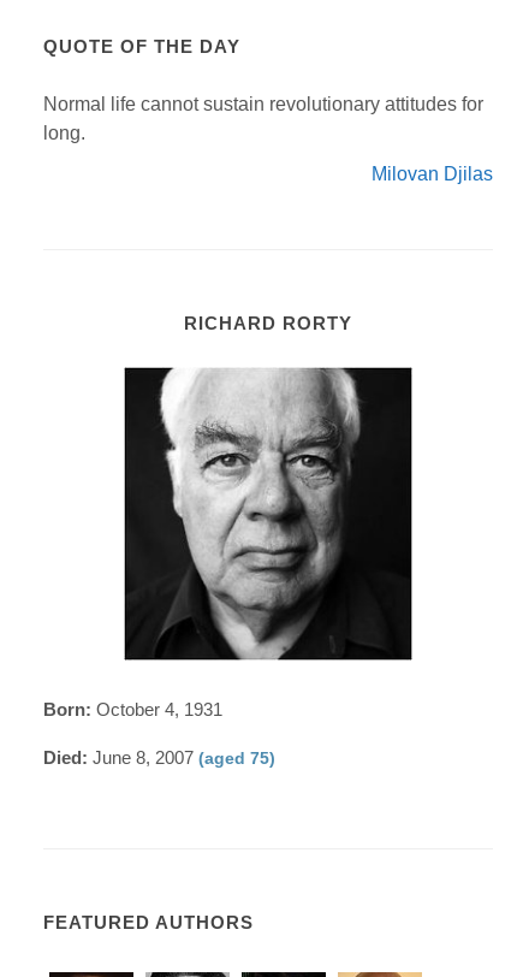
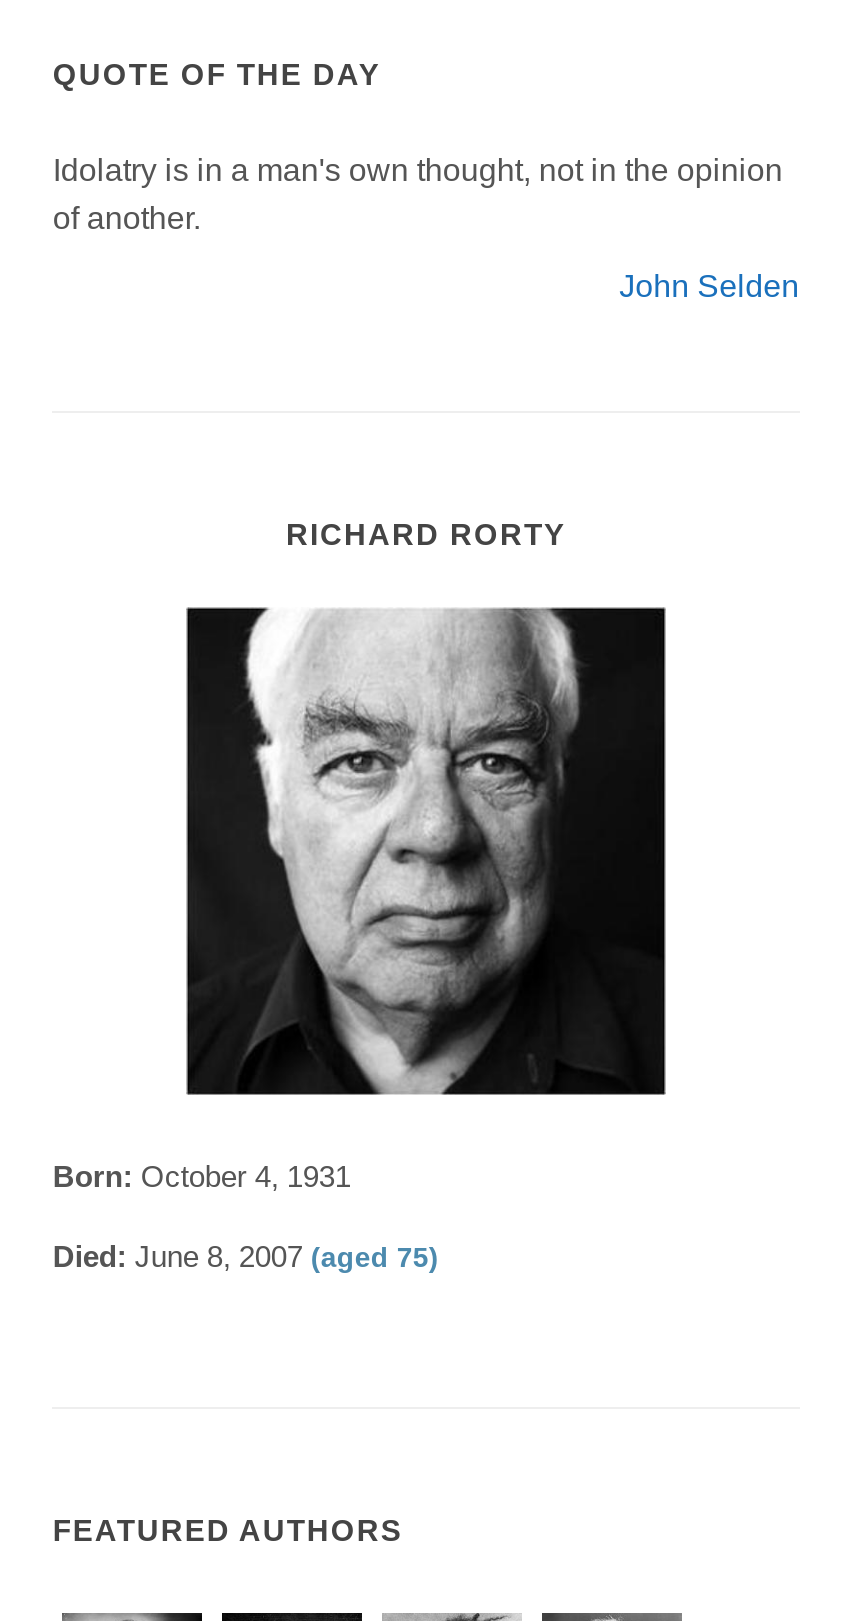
- Normal life cannot sustain revolutionary attitudes for
- long.
+ Idolatry is in a man's own thought, not in the opinion
+ of another.

- Milovan Djilas
+ John Selden
